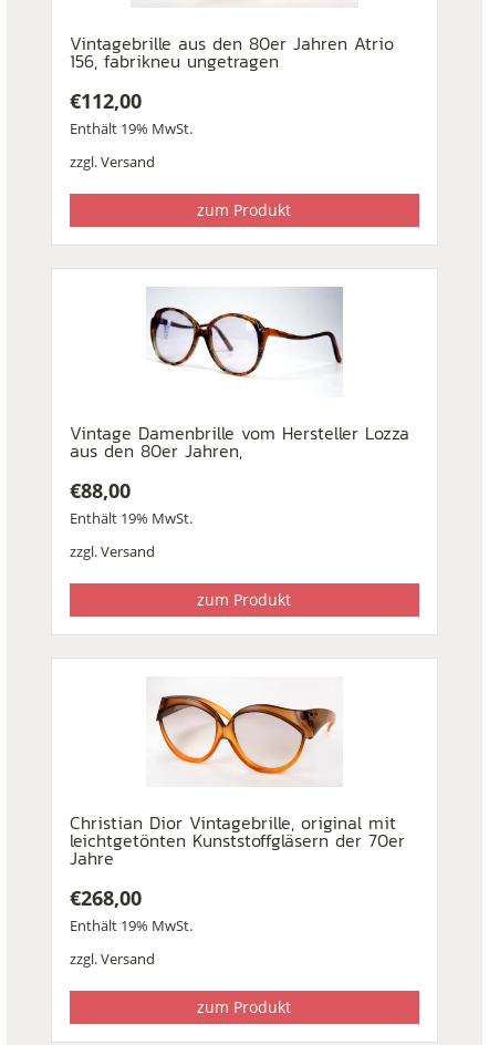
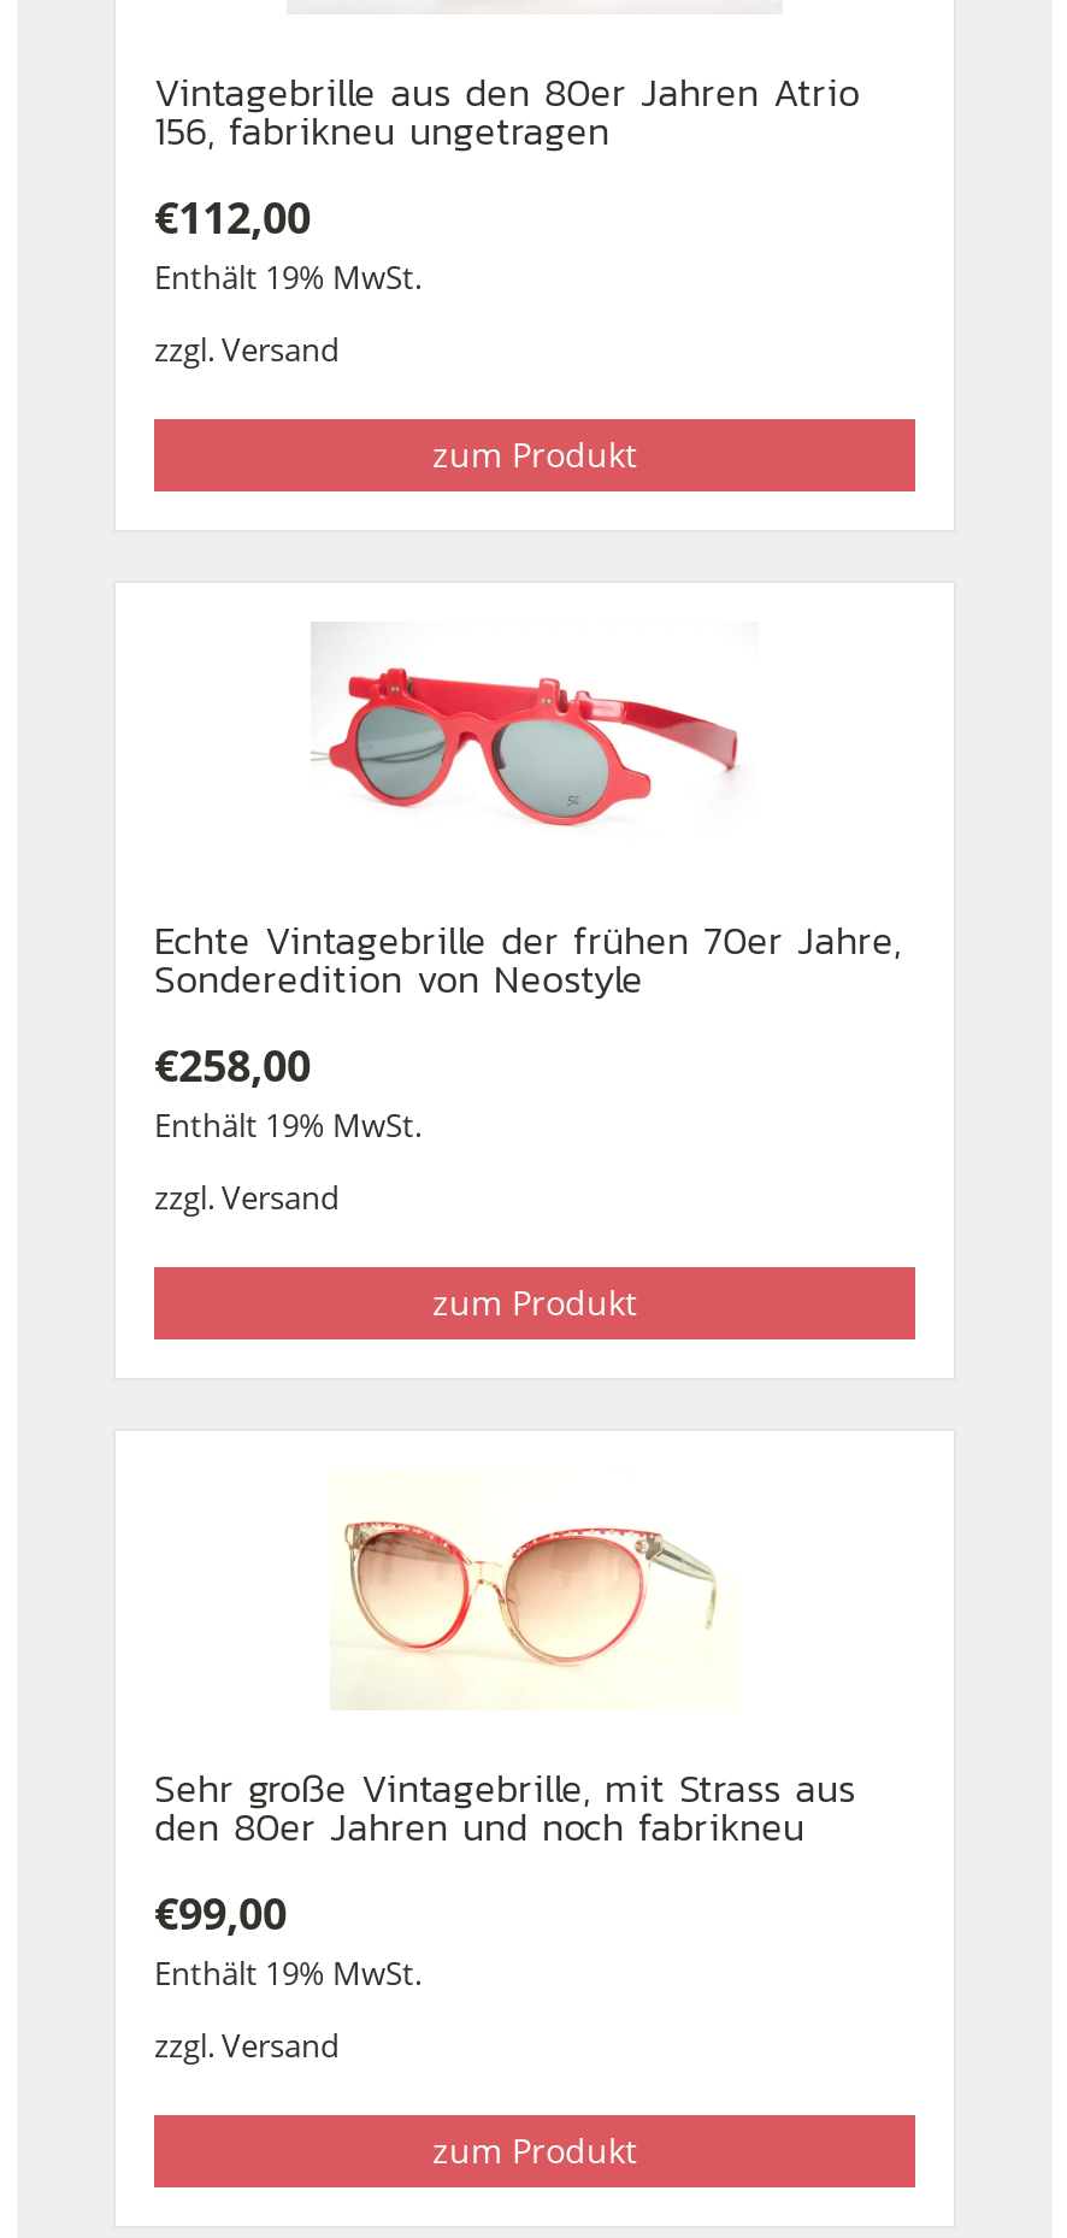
- [image]
- Vintage Damenbrille vom Hersteller Lozza
- aus den 80er Jahren,
+ [image]
+ Echte Vintagebrille der frühen 70er Jahre,
+ Sonderedition von Neostyle

- €88,00
+ €258,00

- [image]
- Christian Dior Vintagebrille, original mit
- leichtgetönten Kunststoffgläsern der 70er
- Jahre
+ [image]
+ Sehr große Vintagebrille, mit Strass aus
+ den 80er Jahren und noch fabrikneu

- €268,00
+ €99,00
